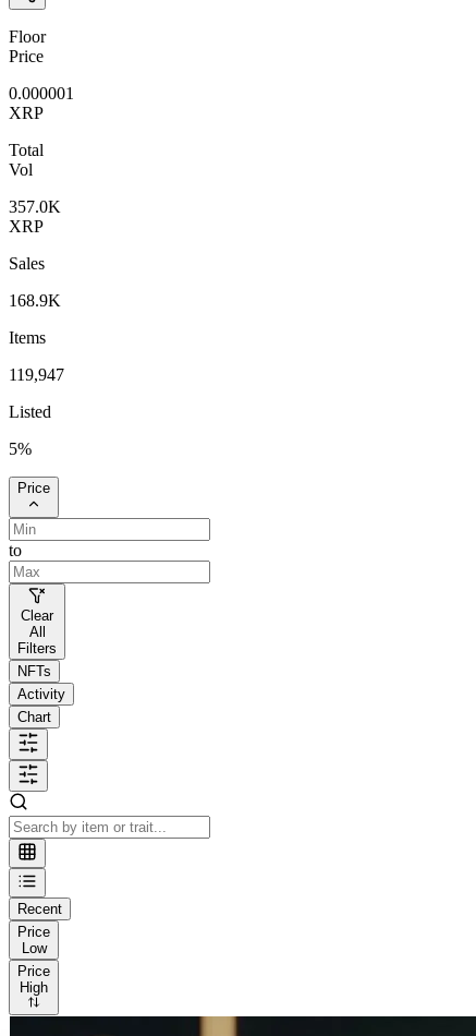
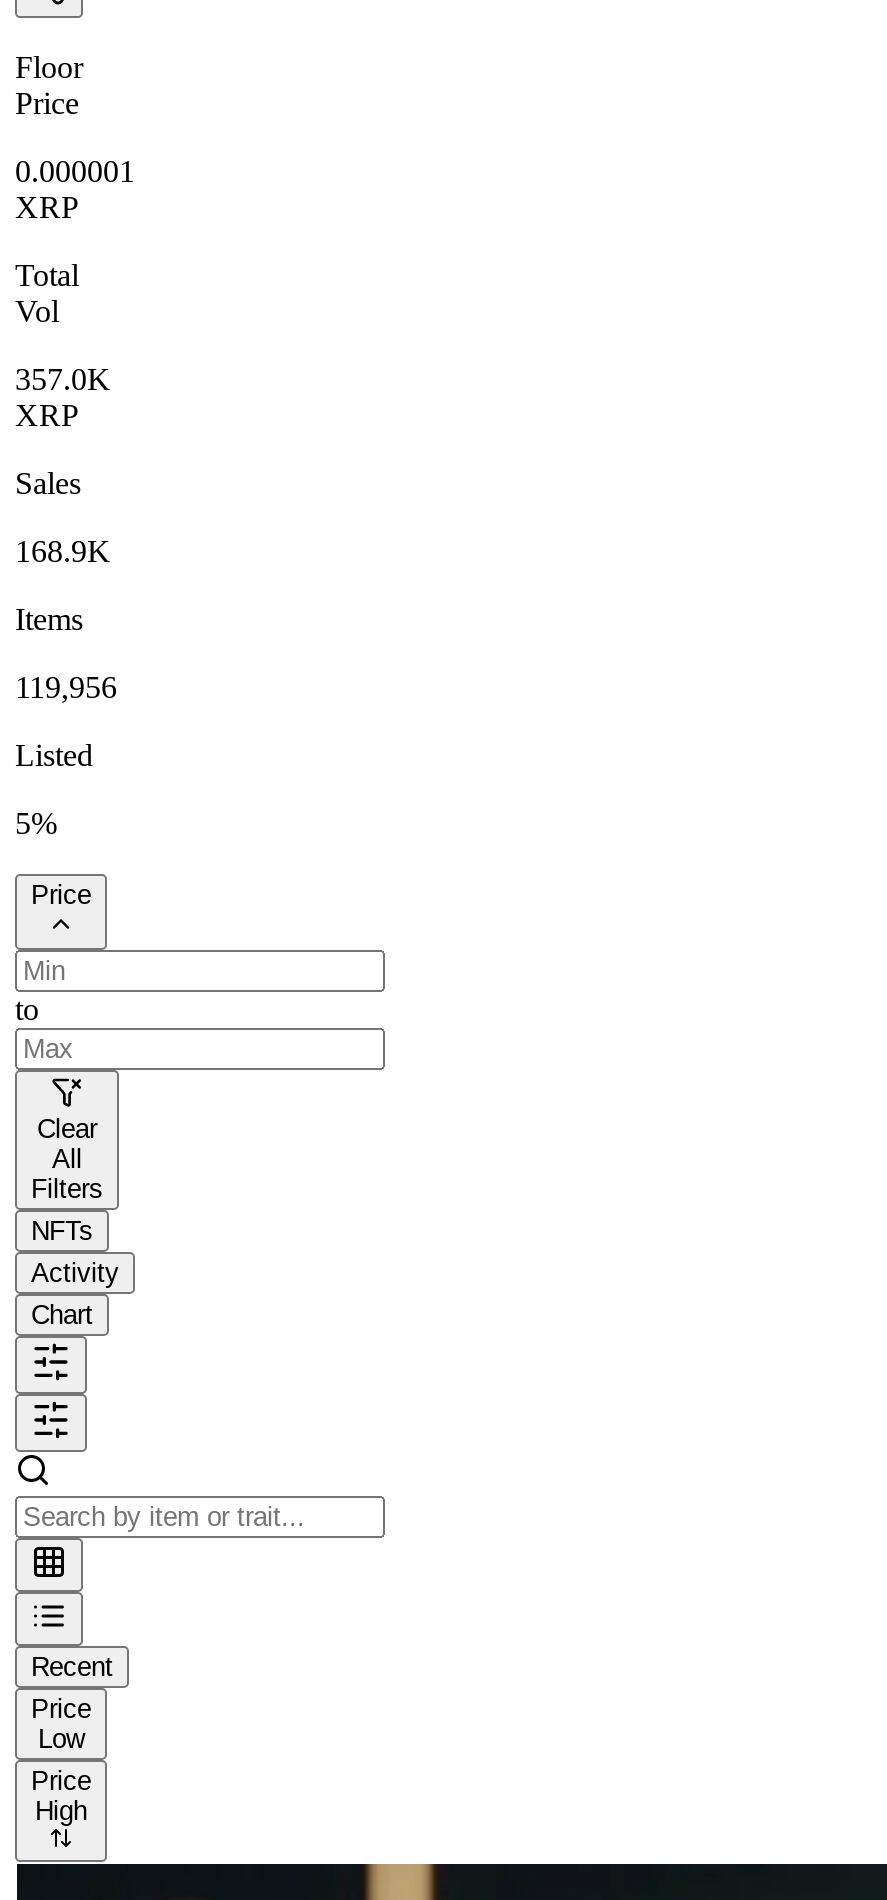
- 119,947
+ 119,956
